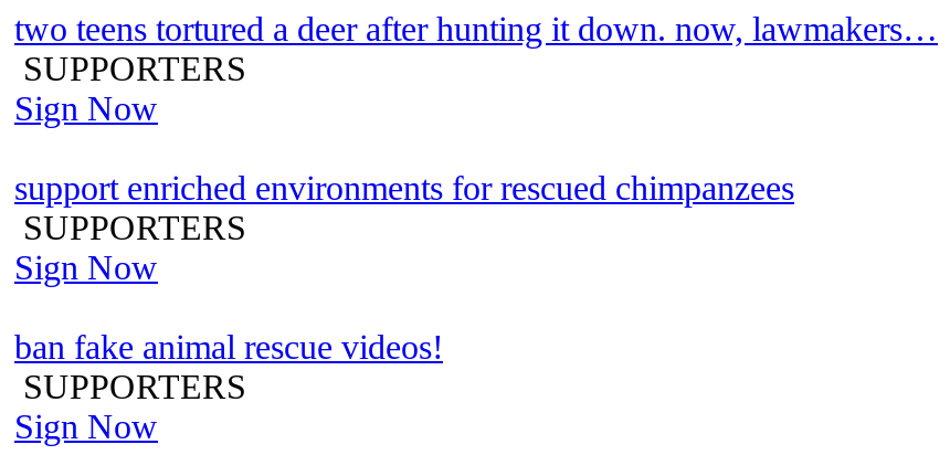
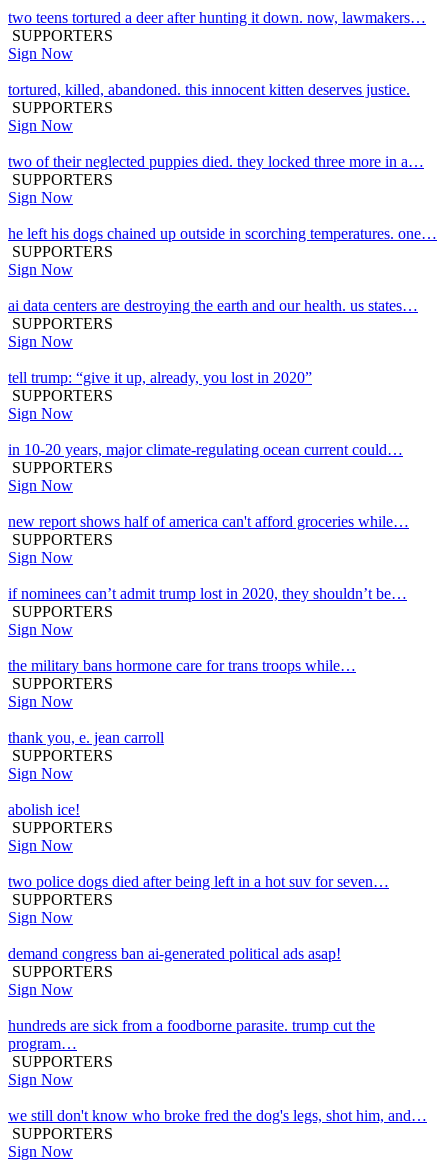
- support enriched environments for rescued chimpanzees
+ tortured, killed, abandoned. this innocent kitten deserves justice.

- ban fake animal rescue videos!
+ two of their neglected puppies died. they locked three more in a…
+ SUPPORTERS
+ Sign Now
+ he left his dogs chained up outside in scorching temperatures. one…
+ SUPPORTERS
+ Sign Now
+ ai data centers are destroying the earth and our health. us states…
+ SUPPORTERS
+ Sign Now
+ tell trump: “give it up, already, you lost in 2020”
+ SUPPORTERS
+ Sign Now
+ in 10-20 years, major climate-regulating ocean current could…
+ SUPPORTERS
+ Sign Now
+ new report shows half of america can't afford groceries while…
+ SUPPORTERS
+ Sign Now
+ if nominees can’t admit trump lost in 2020, they shouldn’t be…
+ SUPPORTERS
+ Sign Now
+ the military bans hormone care for trans troops while…
+ SUPPORTERS
+ Sign Now
+ thank you, e. jean carroll
+ SUPPORTERS
+ Sign Now
+ abolish ice!
+ SUPPORTERS
+ Sign Now
+ two police dogs died after being left in a hot suv for seven…
+ SUPPORTERS
+ Sign Now
+ demand congress ban ai-generated political ads asap!
+ SUPPORTERS
+ Sign Now
+ hundreds are sick from a foodborne parasite. trump cut the
+ program…
+ SUPPORTERS
+ Sign Now
+ we still don't know who broke fred the dog's legs, shot him, and…
